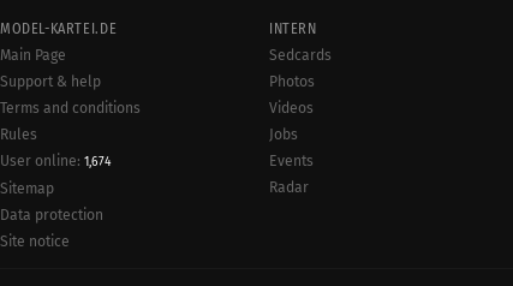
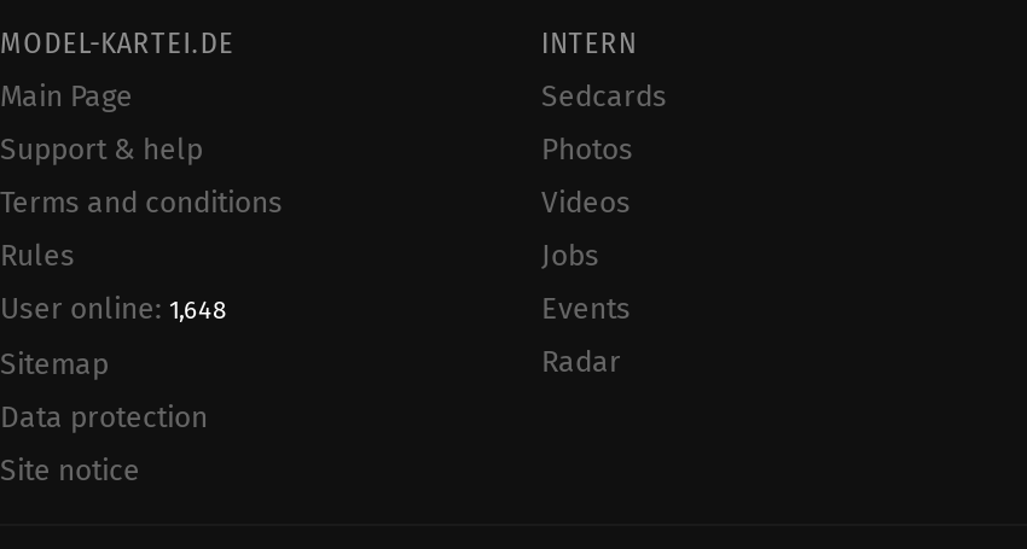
- User online: 1,674
+ User online: 1,648
